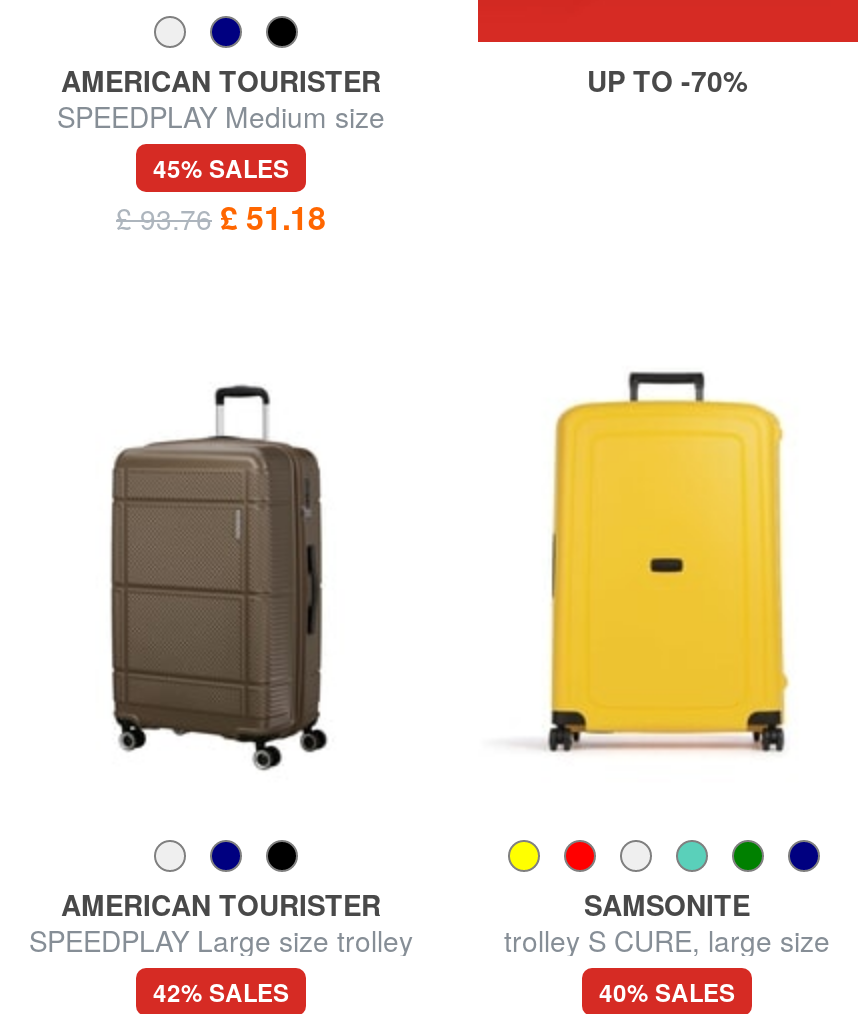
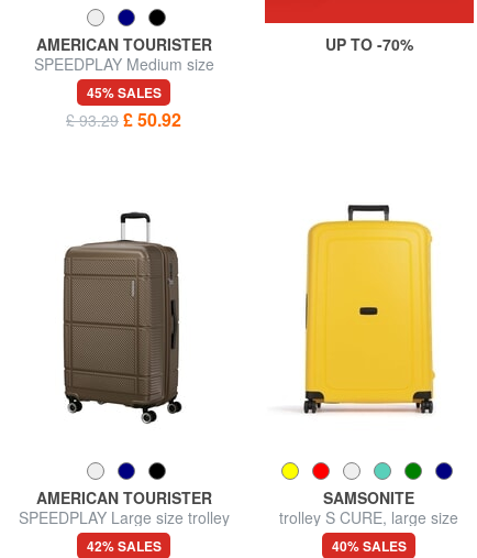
- £ 93.76 £ 51.18
+ £ 93.29 £ 50.92
